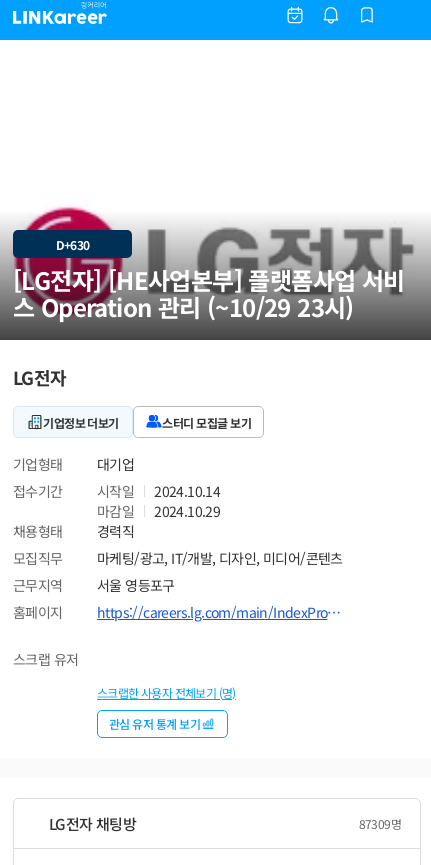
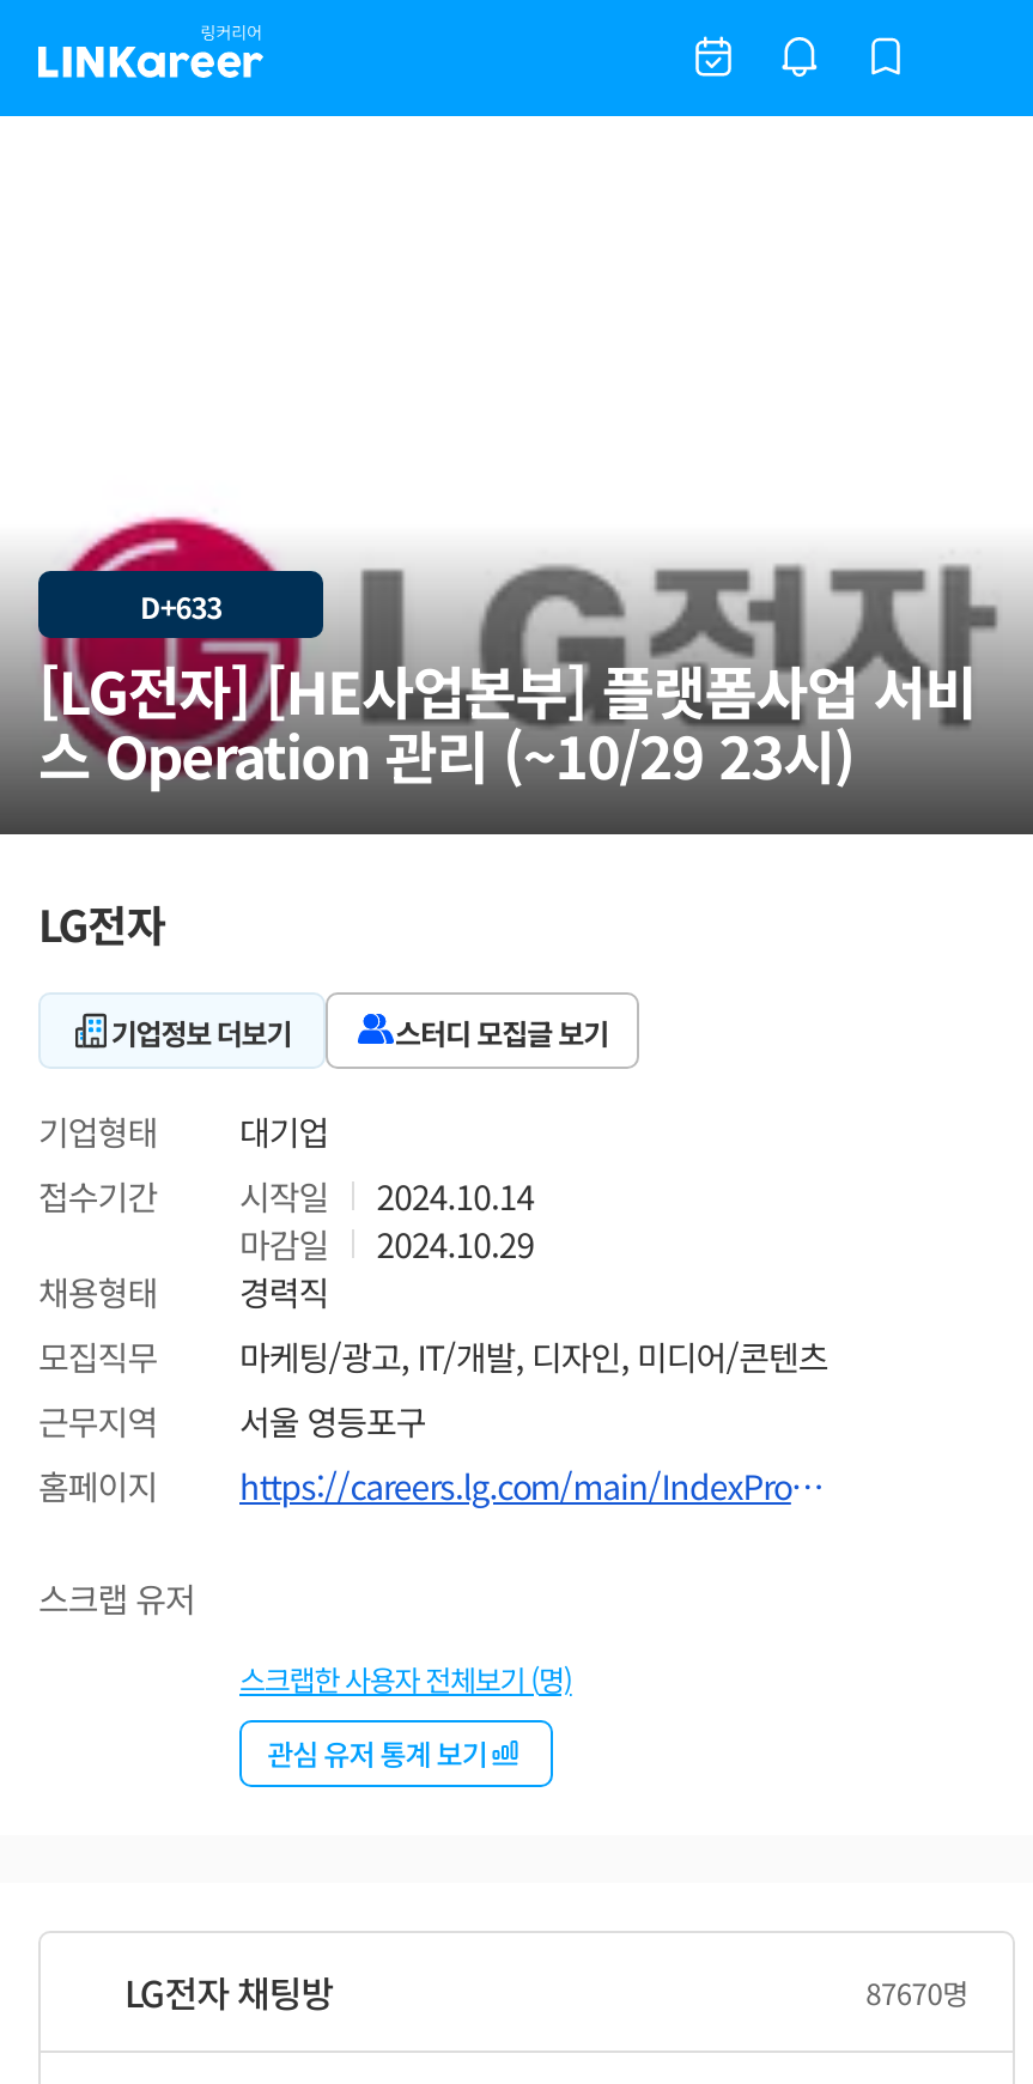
- D+630
+ D+633

- 87309명
+ 87670명
